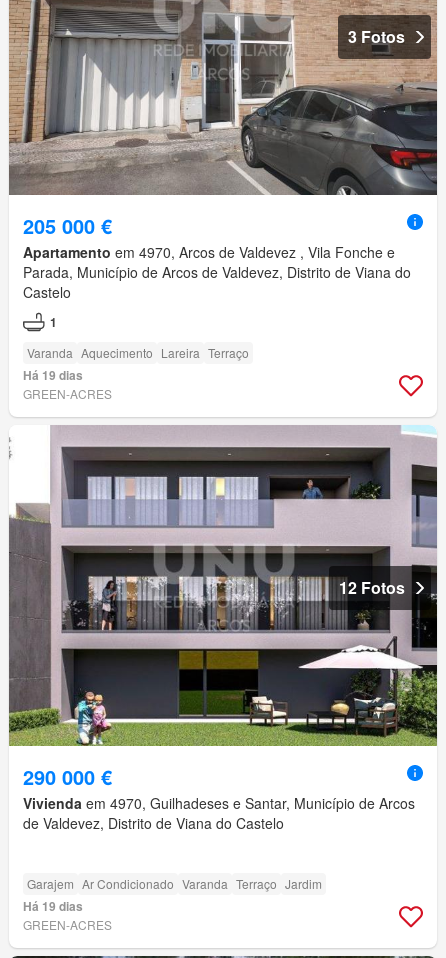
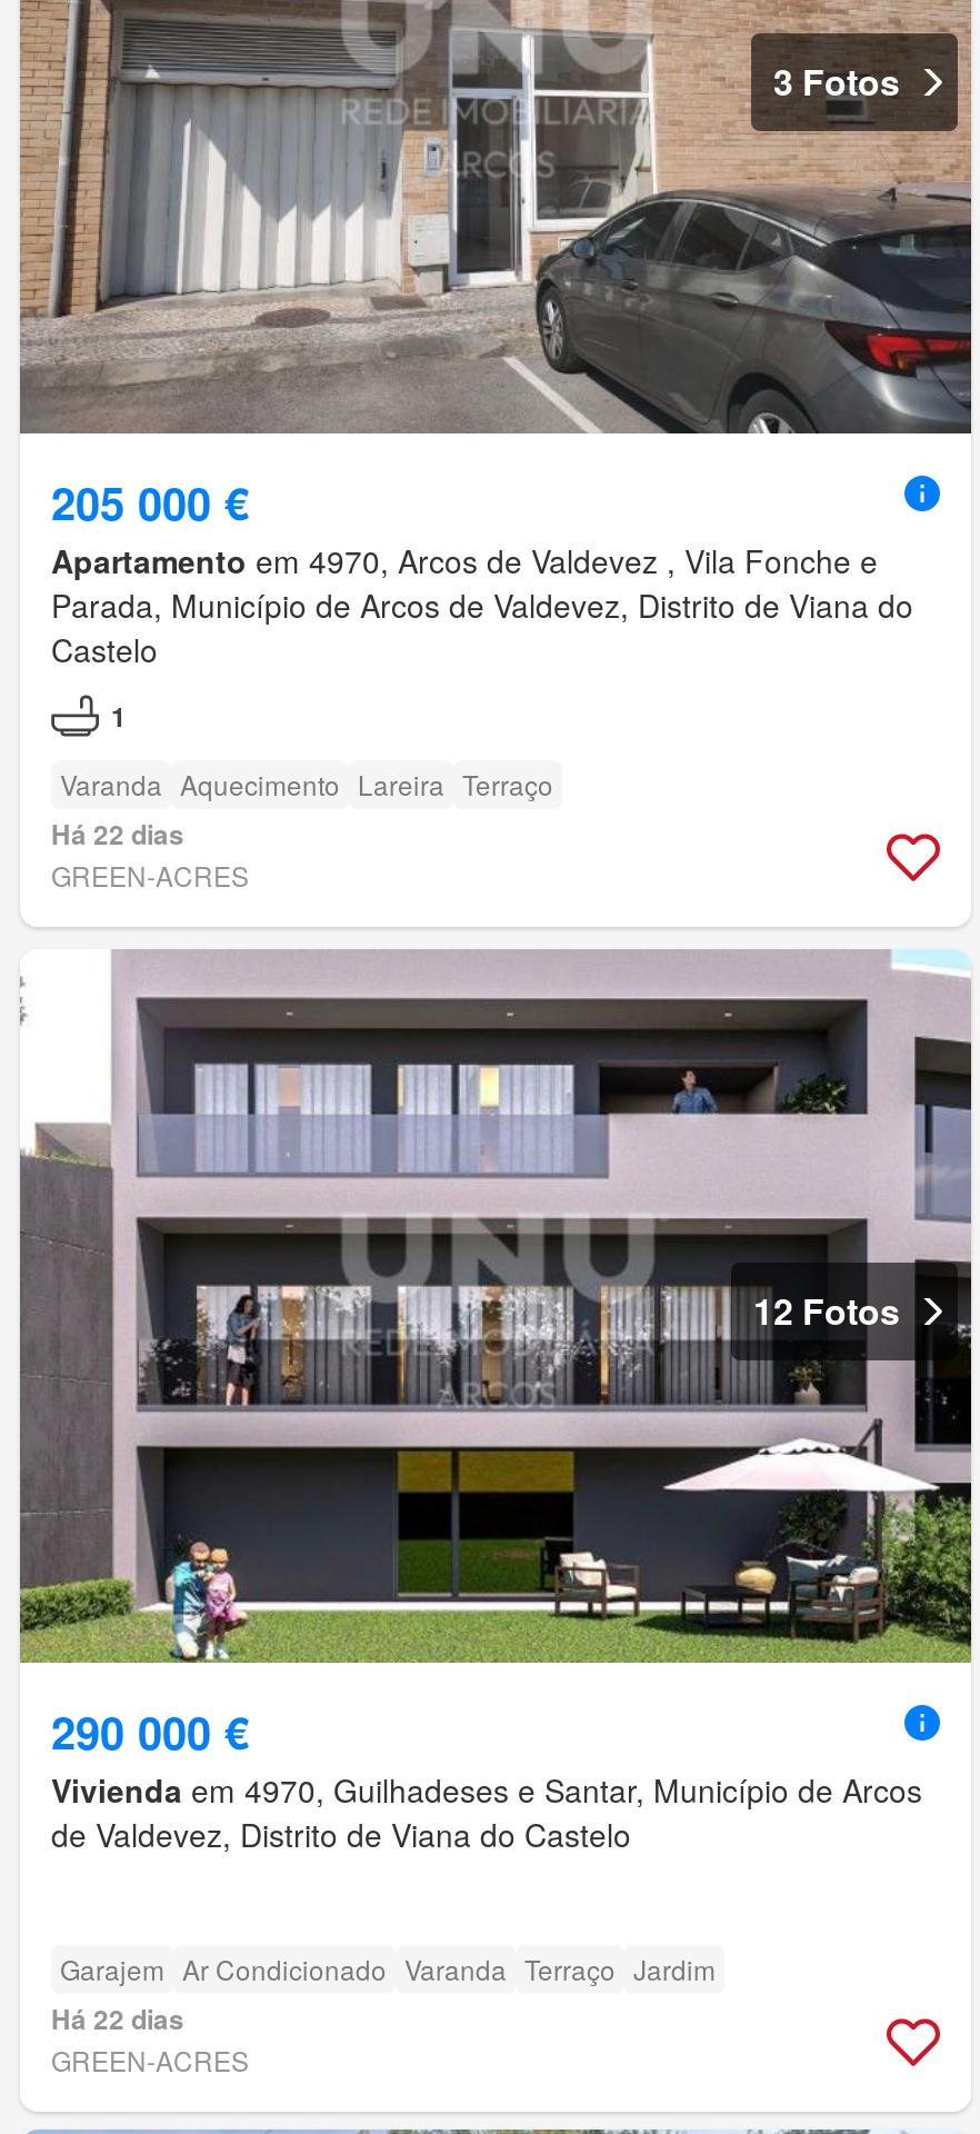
- Há 19 dias
+ Há 22 dias

- Há 19 dias
+ Há 22 dias
